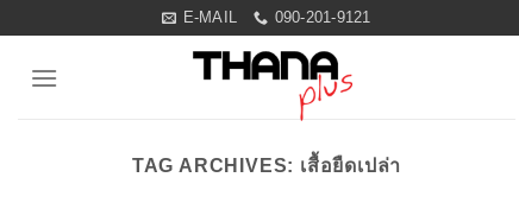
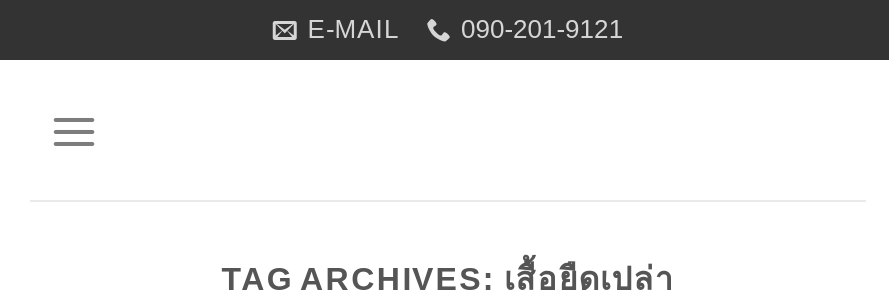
- [image]
